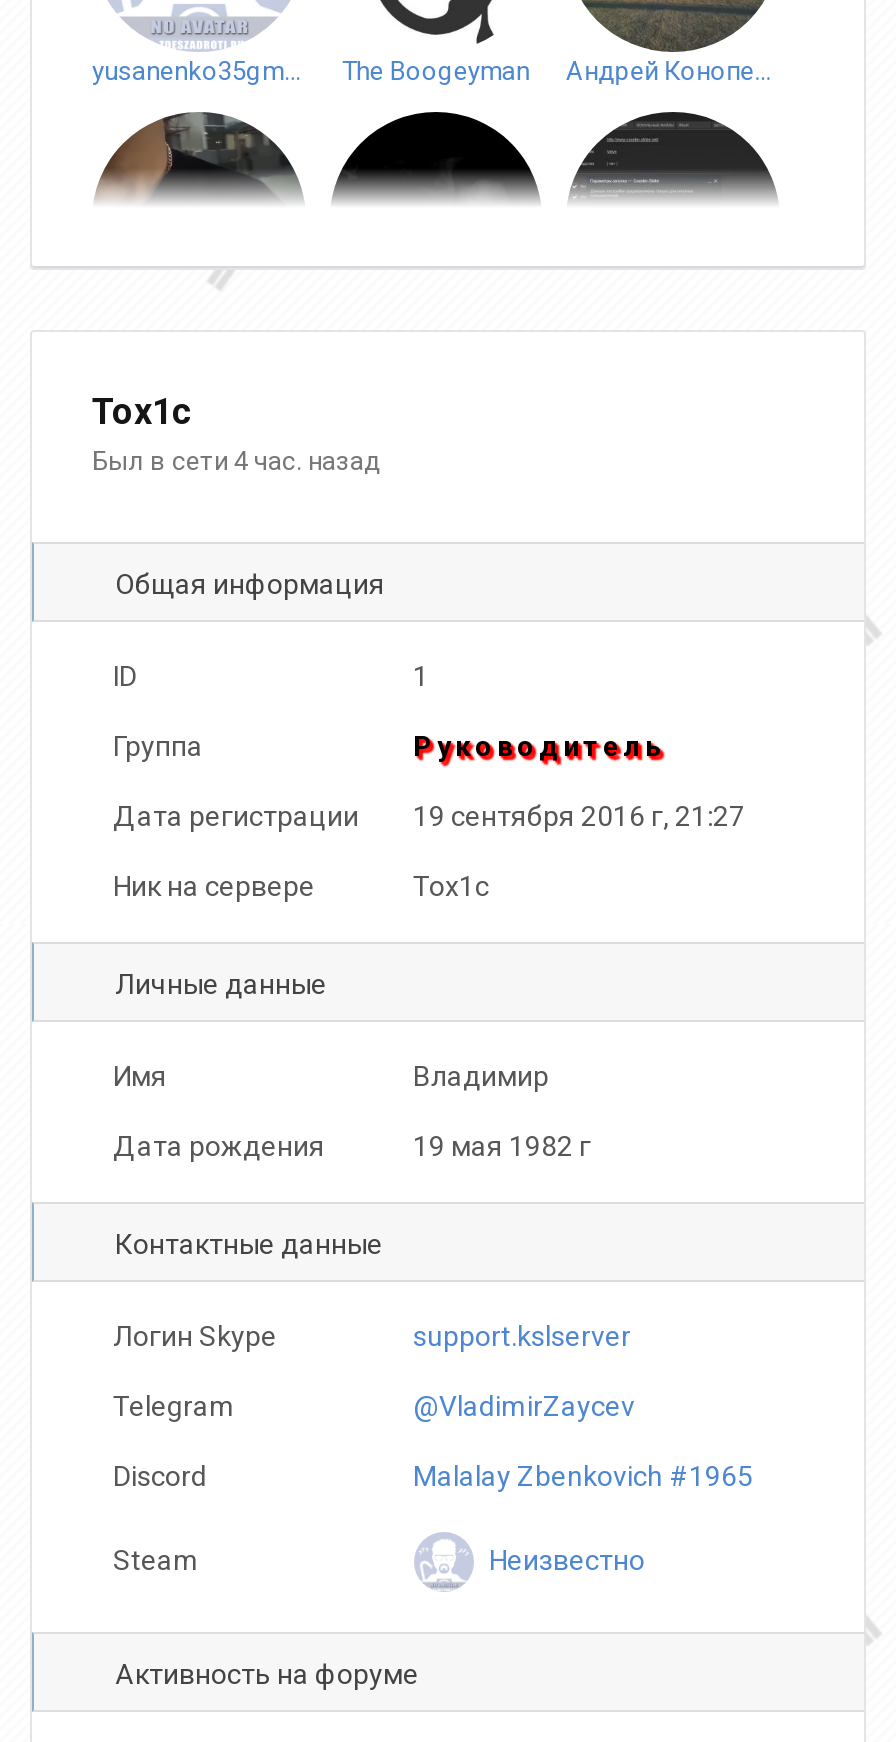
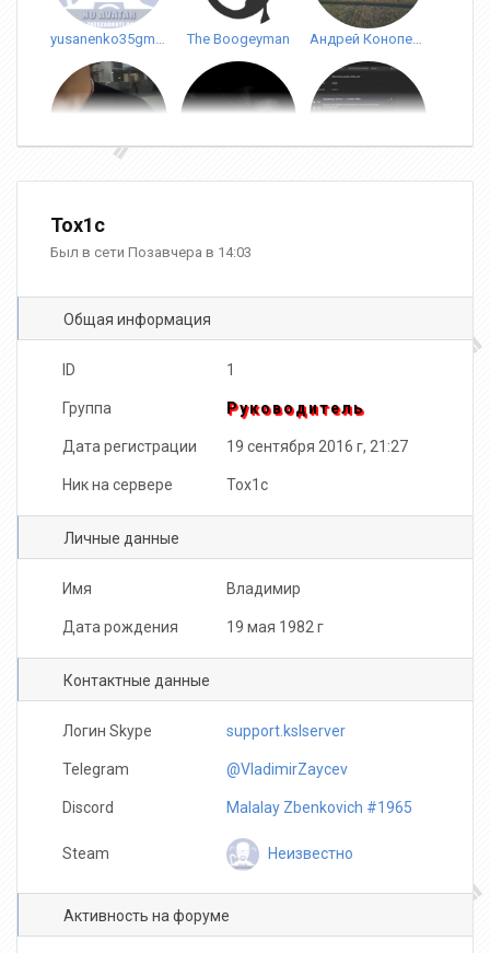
- Был в сети 4 час. назад
+ Был в сети Позавчера в 14:03
